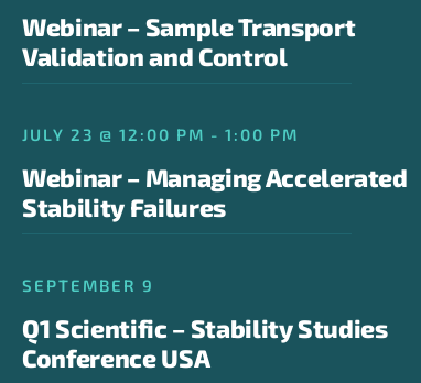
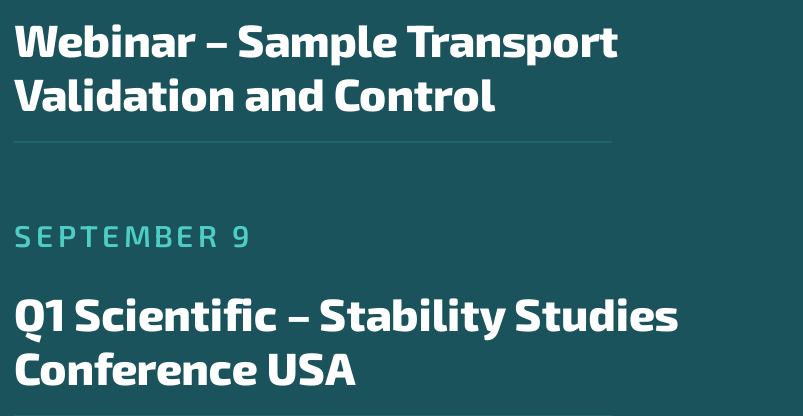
- JULY 23 @ 12:00 PM - 1:00 PM
- Webinar – Managing Accelerated
- Stability Failures
